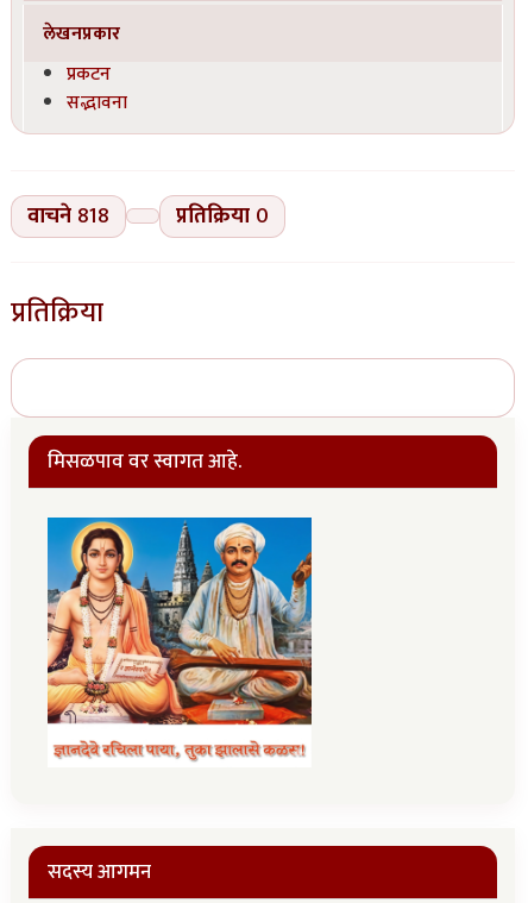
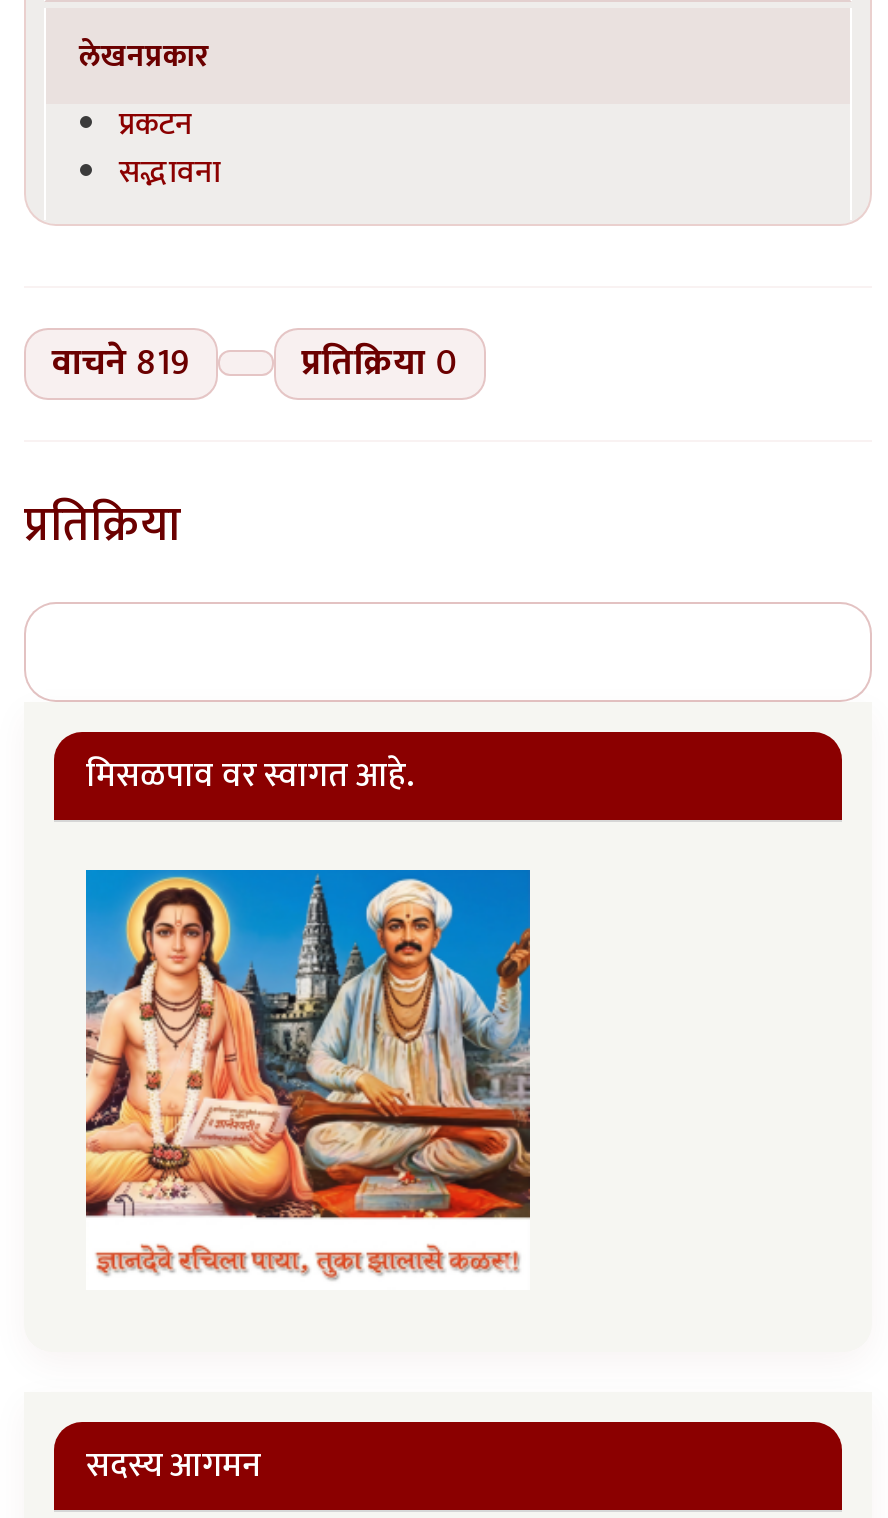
- वाचने 818
+ वाचने 819
